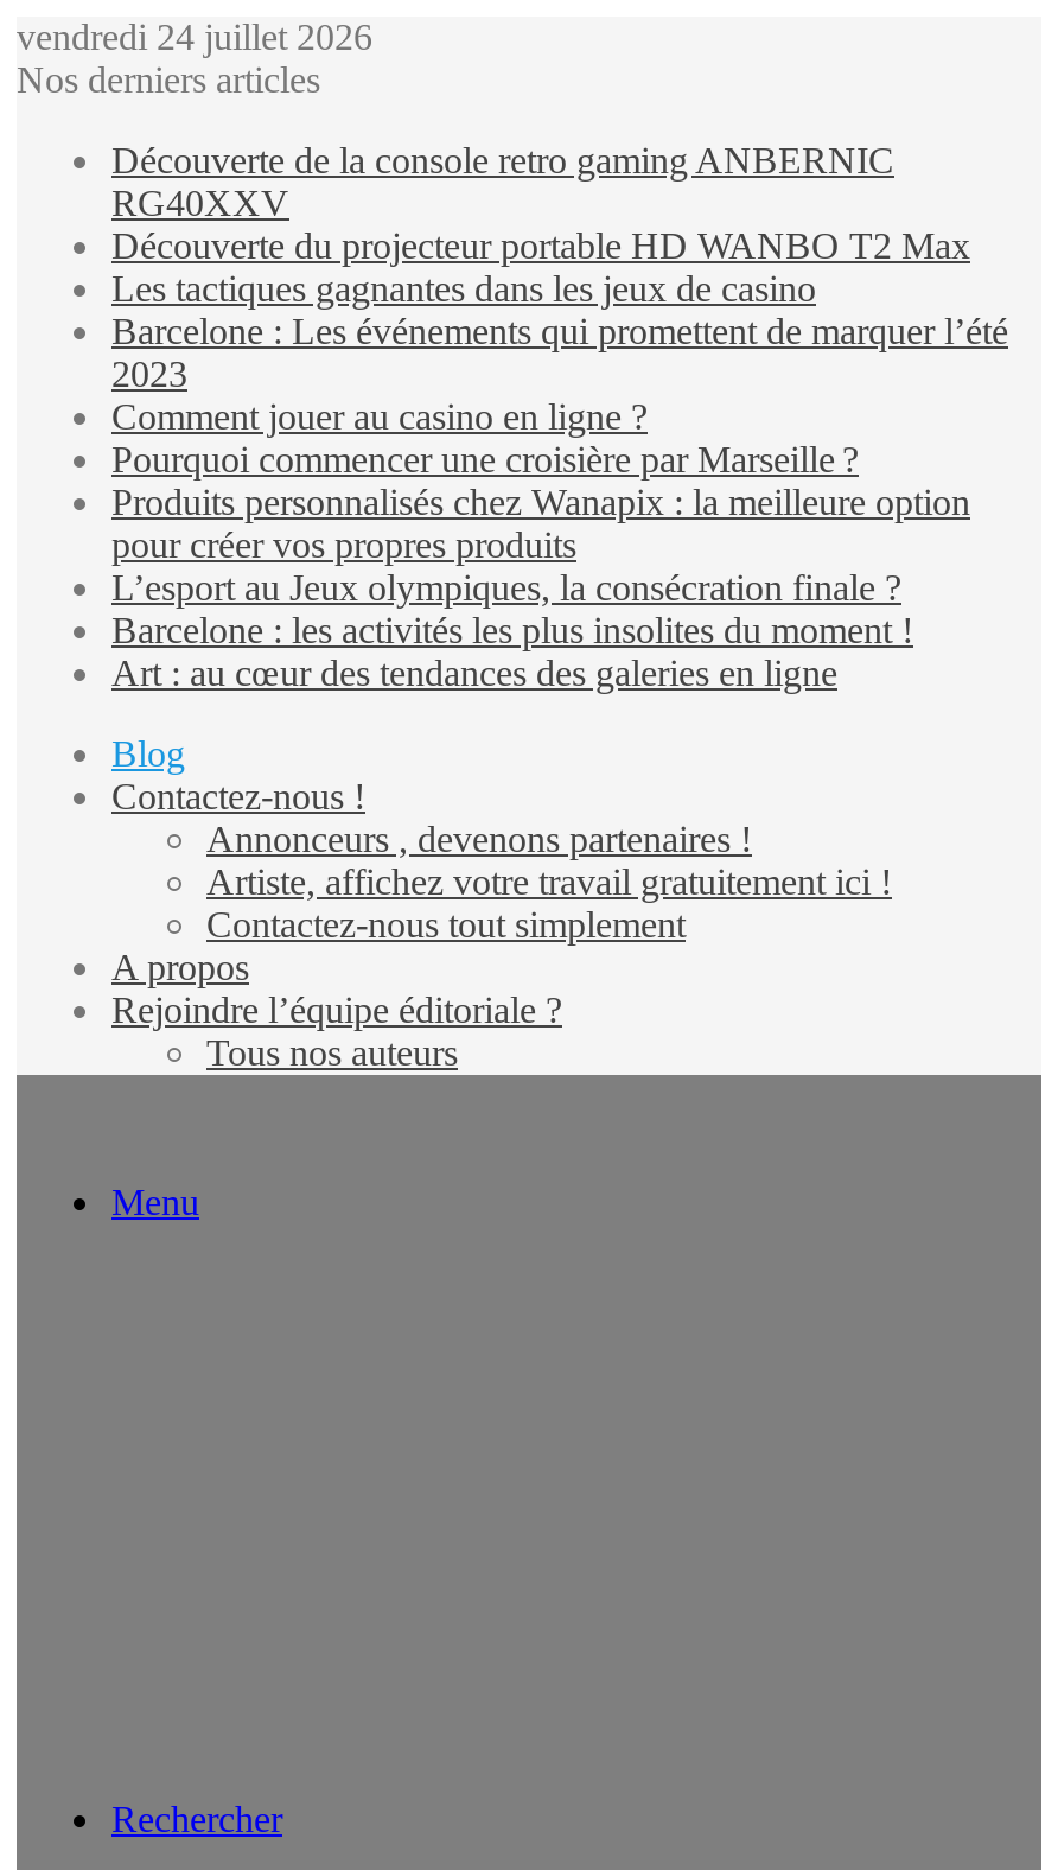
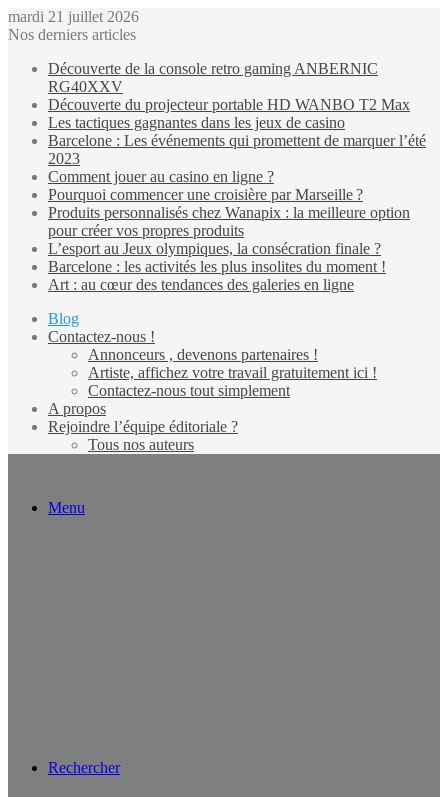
- vendredi 24 juillet 2026
+ mardi 21 juillet 2026
